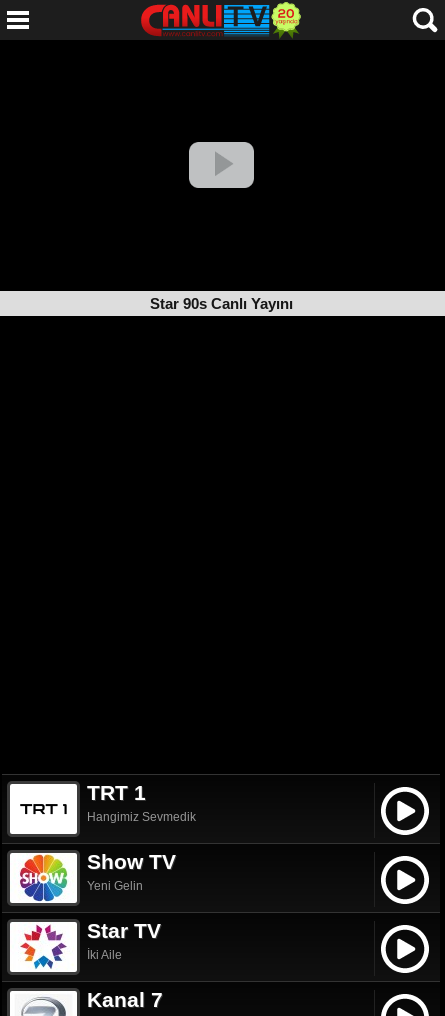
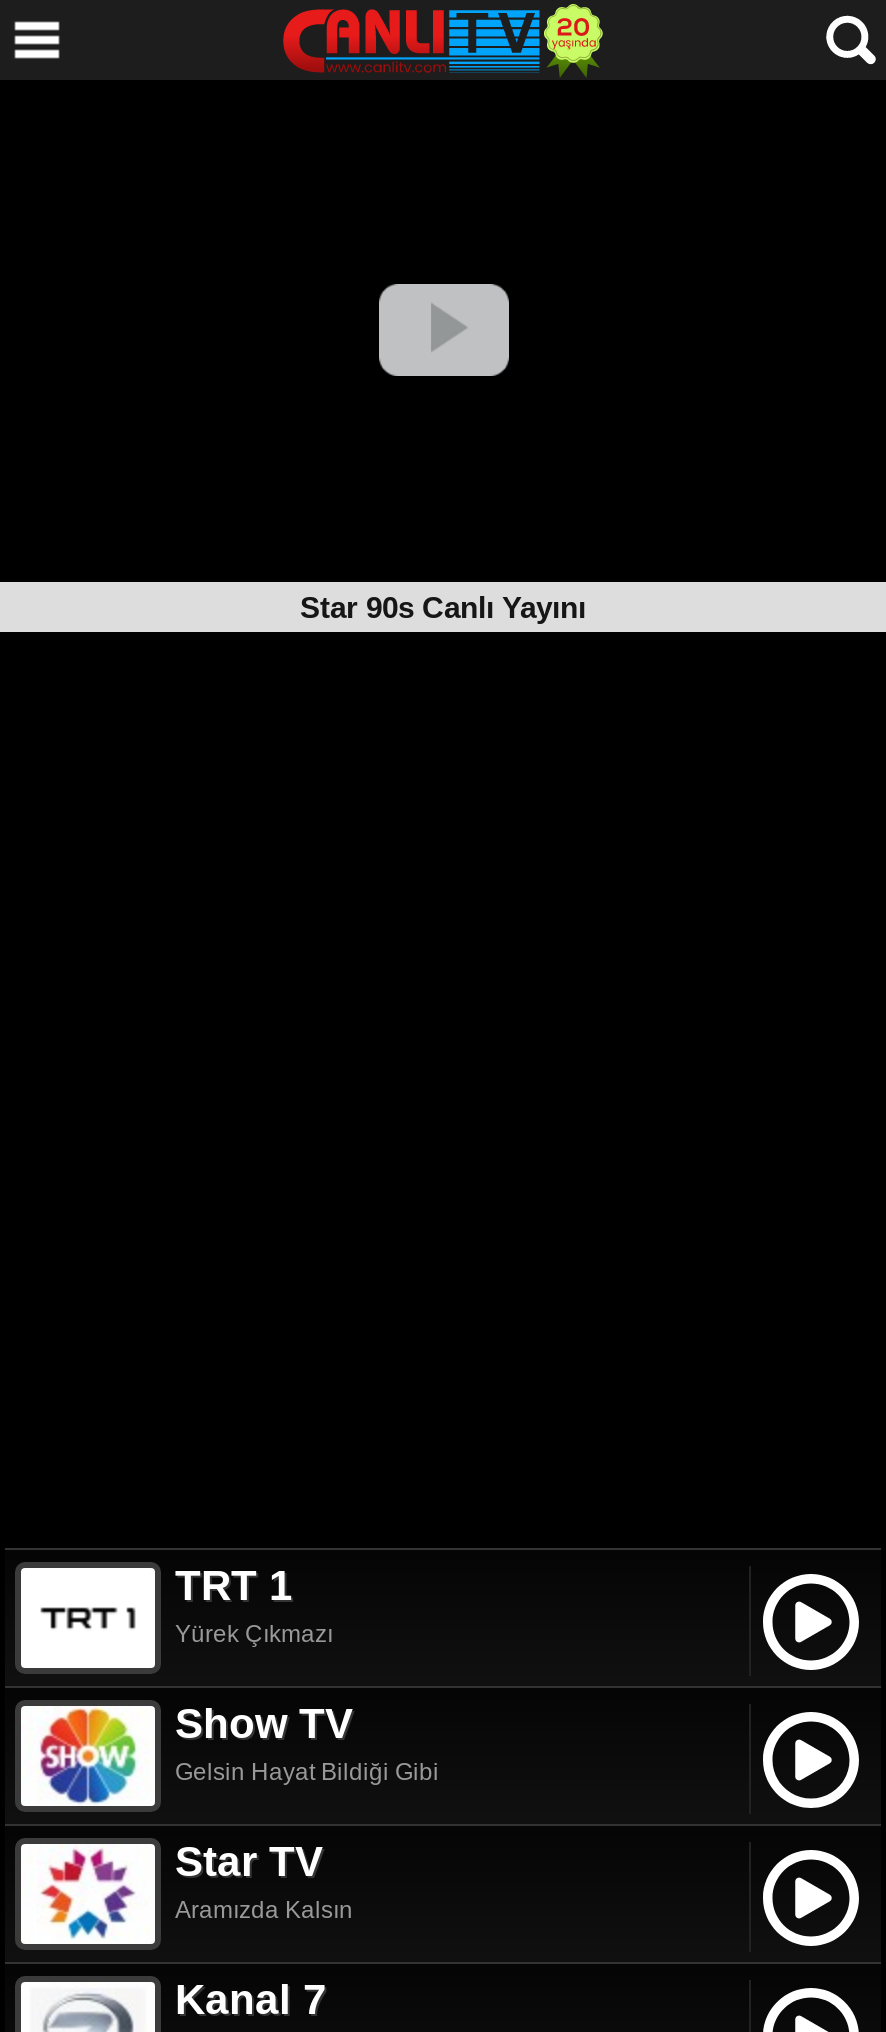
- Hangimiz Sevmedik
+ Yürek Çıkmazı

- Yeni Gelin
+ Gelsin Hayat Bildiği Gibi

- İki Aile
+ Aramızda Kalsın
